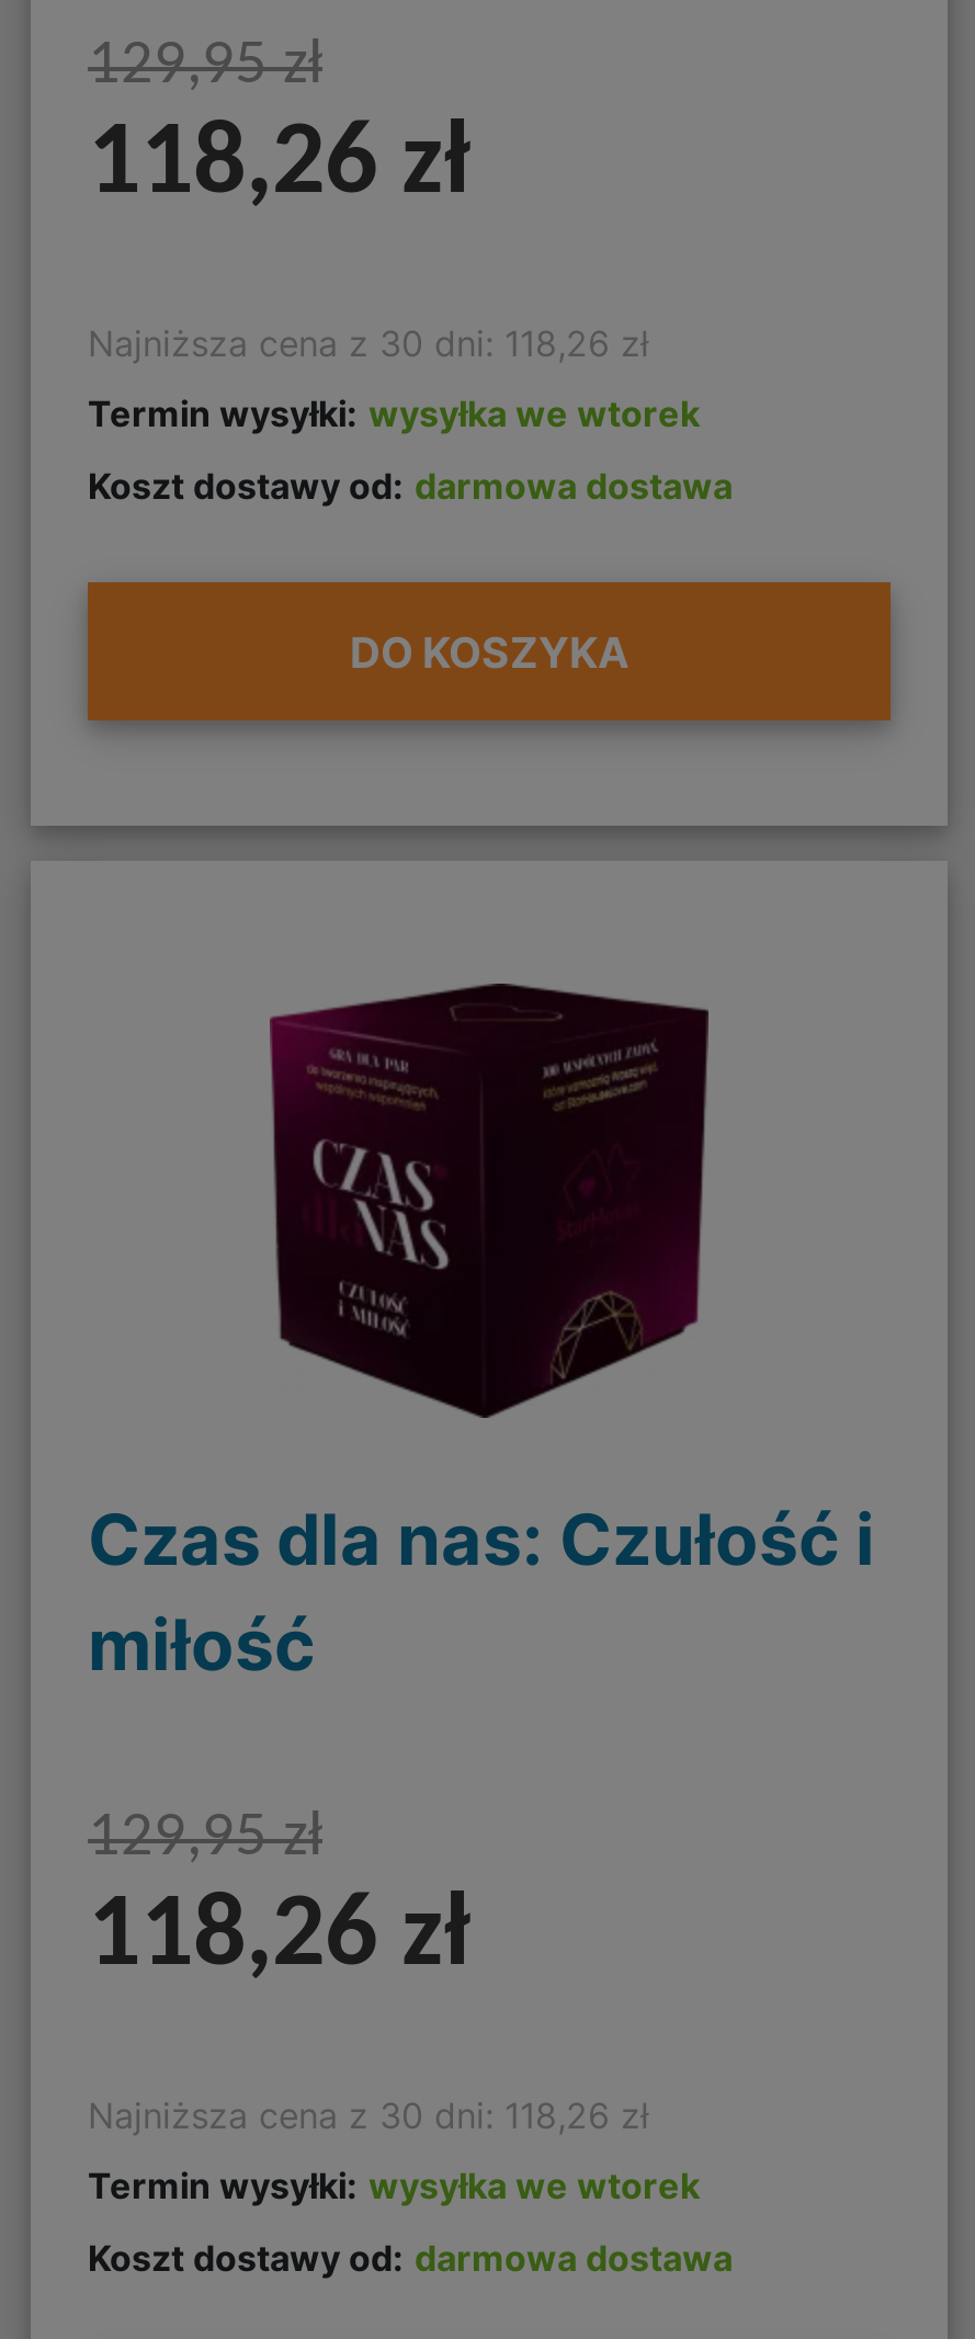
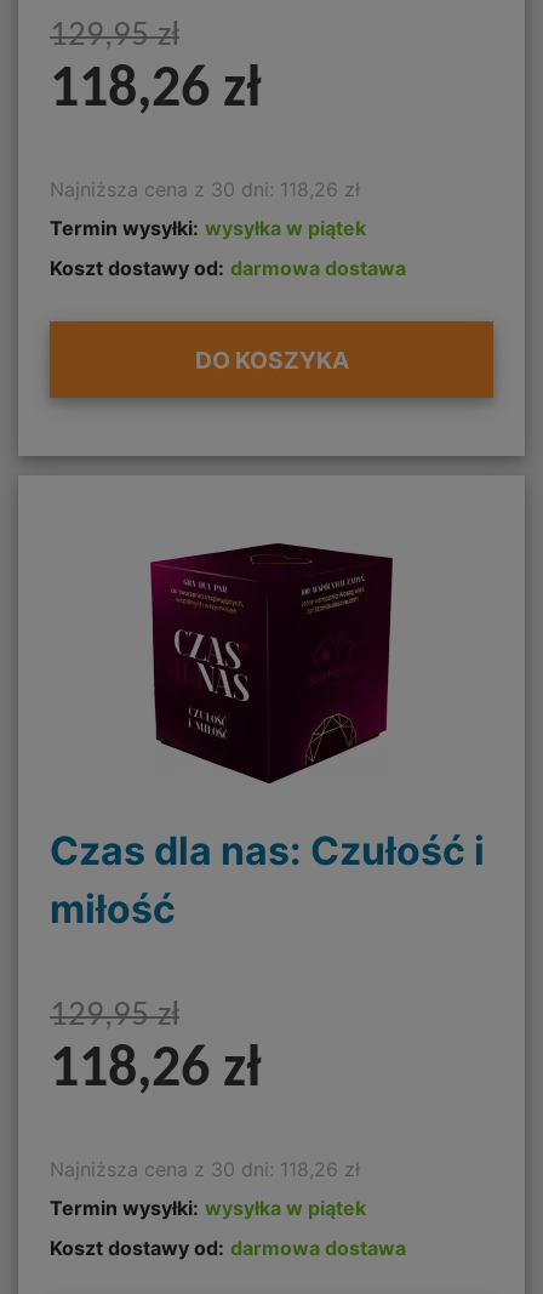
- Termin wysyłki: wysyłka we wtorek
+ Termin wysyłki: wysyłka w piątek

- Termin wysyłki: wysyłka we wtorek
+ Termin wysyłki: wysyłka w piątek
